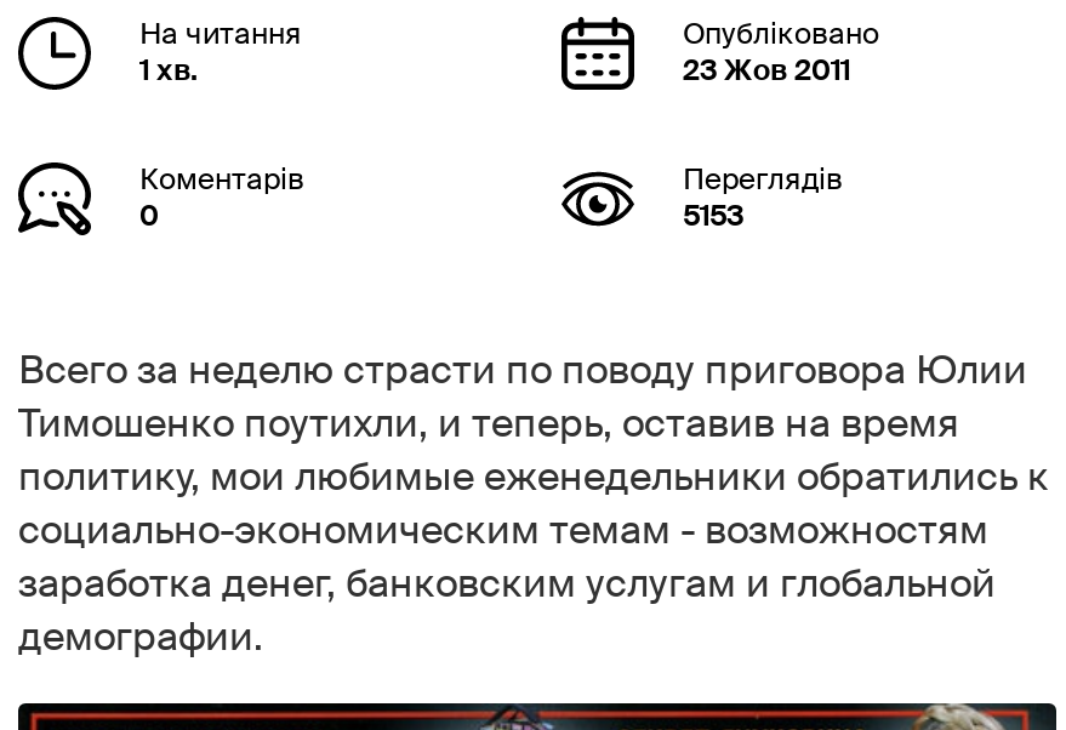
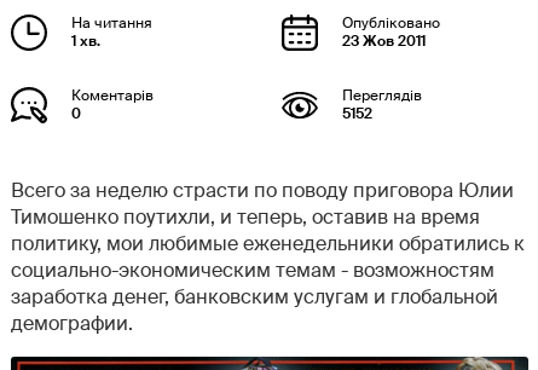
- 5153
+ 5152
